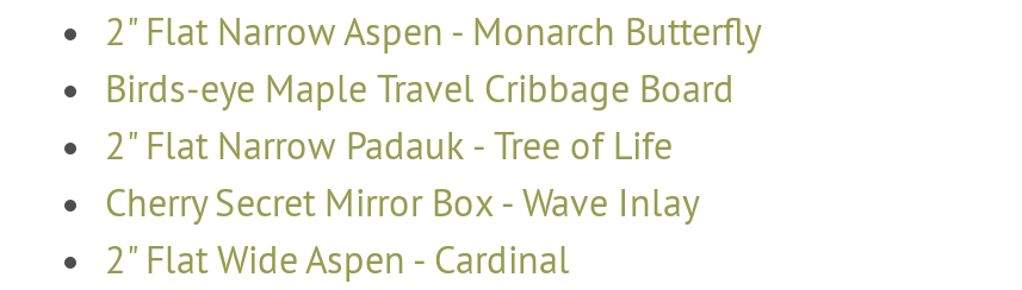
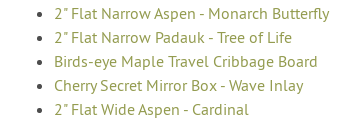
moved down: Birds-eye Maple Travel Cribbage Board

moved up: 2" Flat Narrow Padauk - Tree of Life
